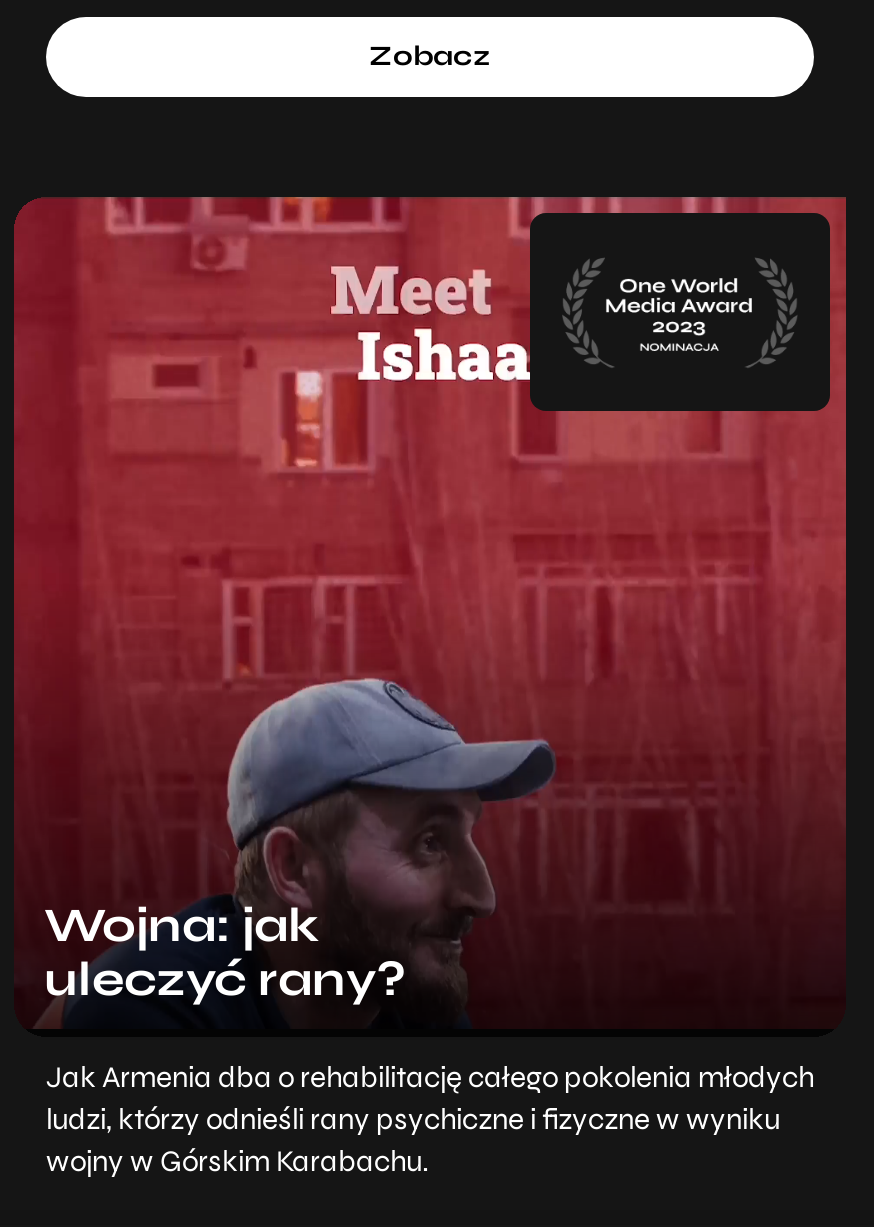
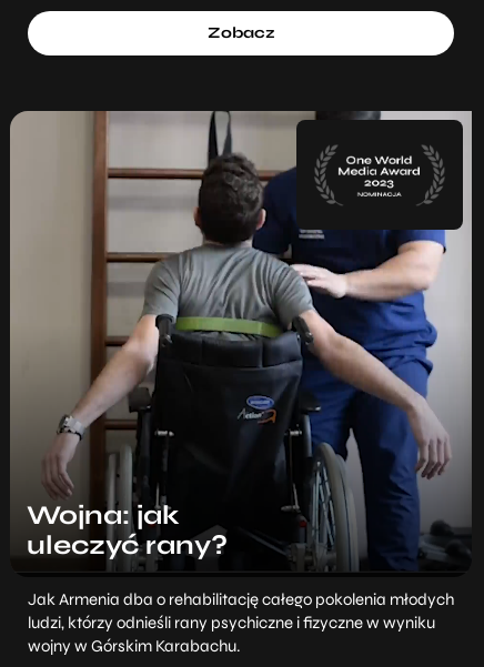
- [image]
+ [image]
